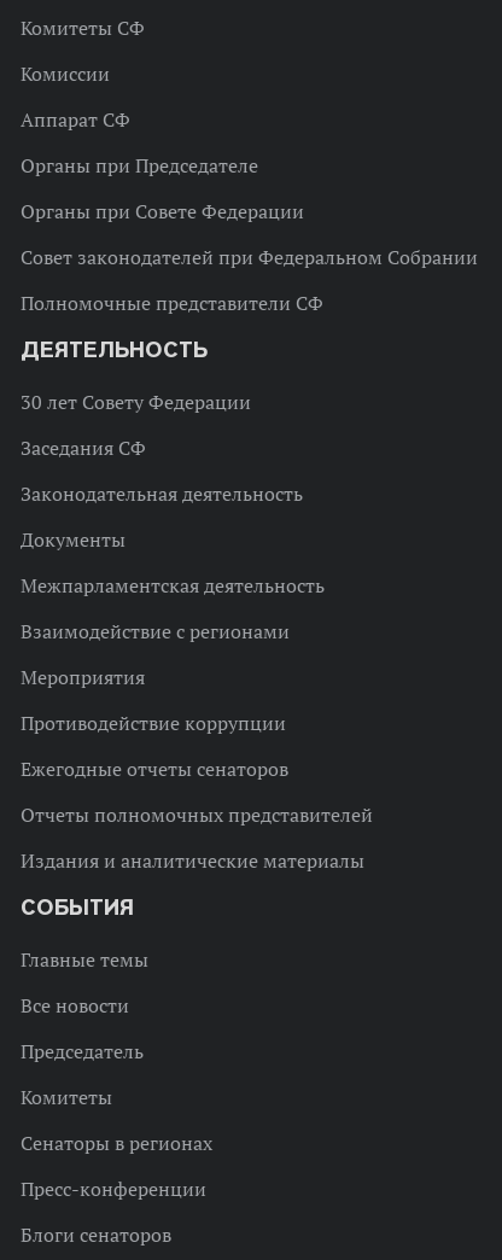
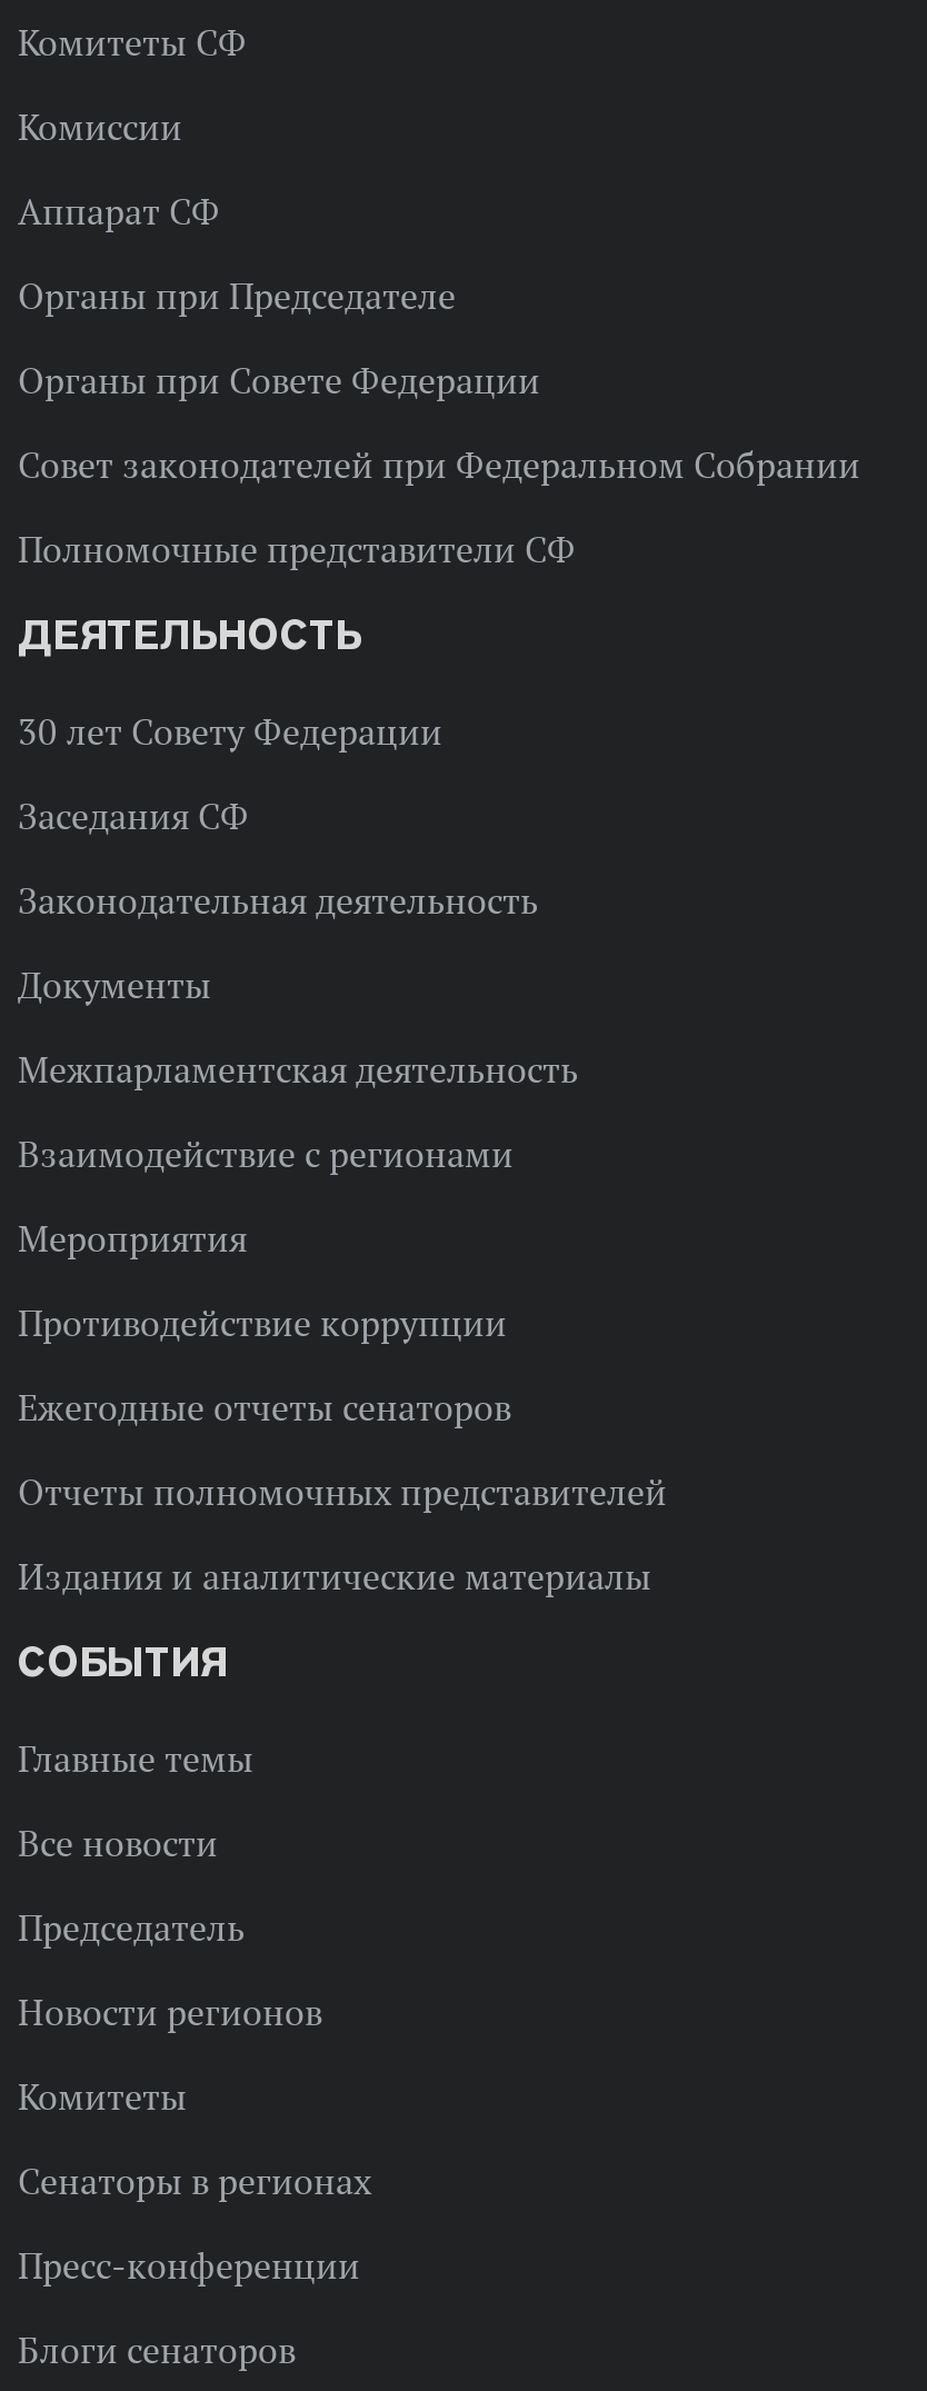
+ Новости регионов
